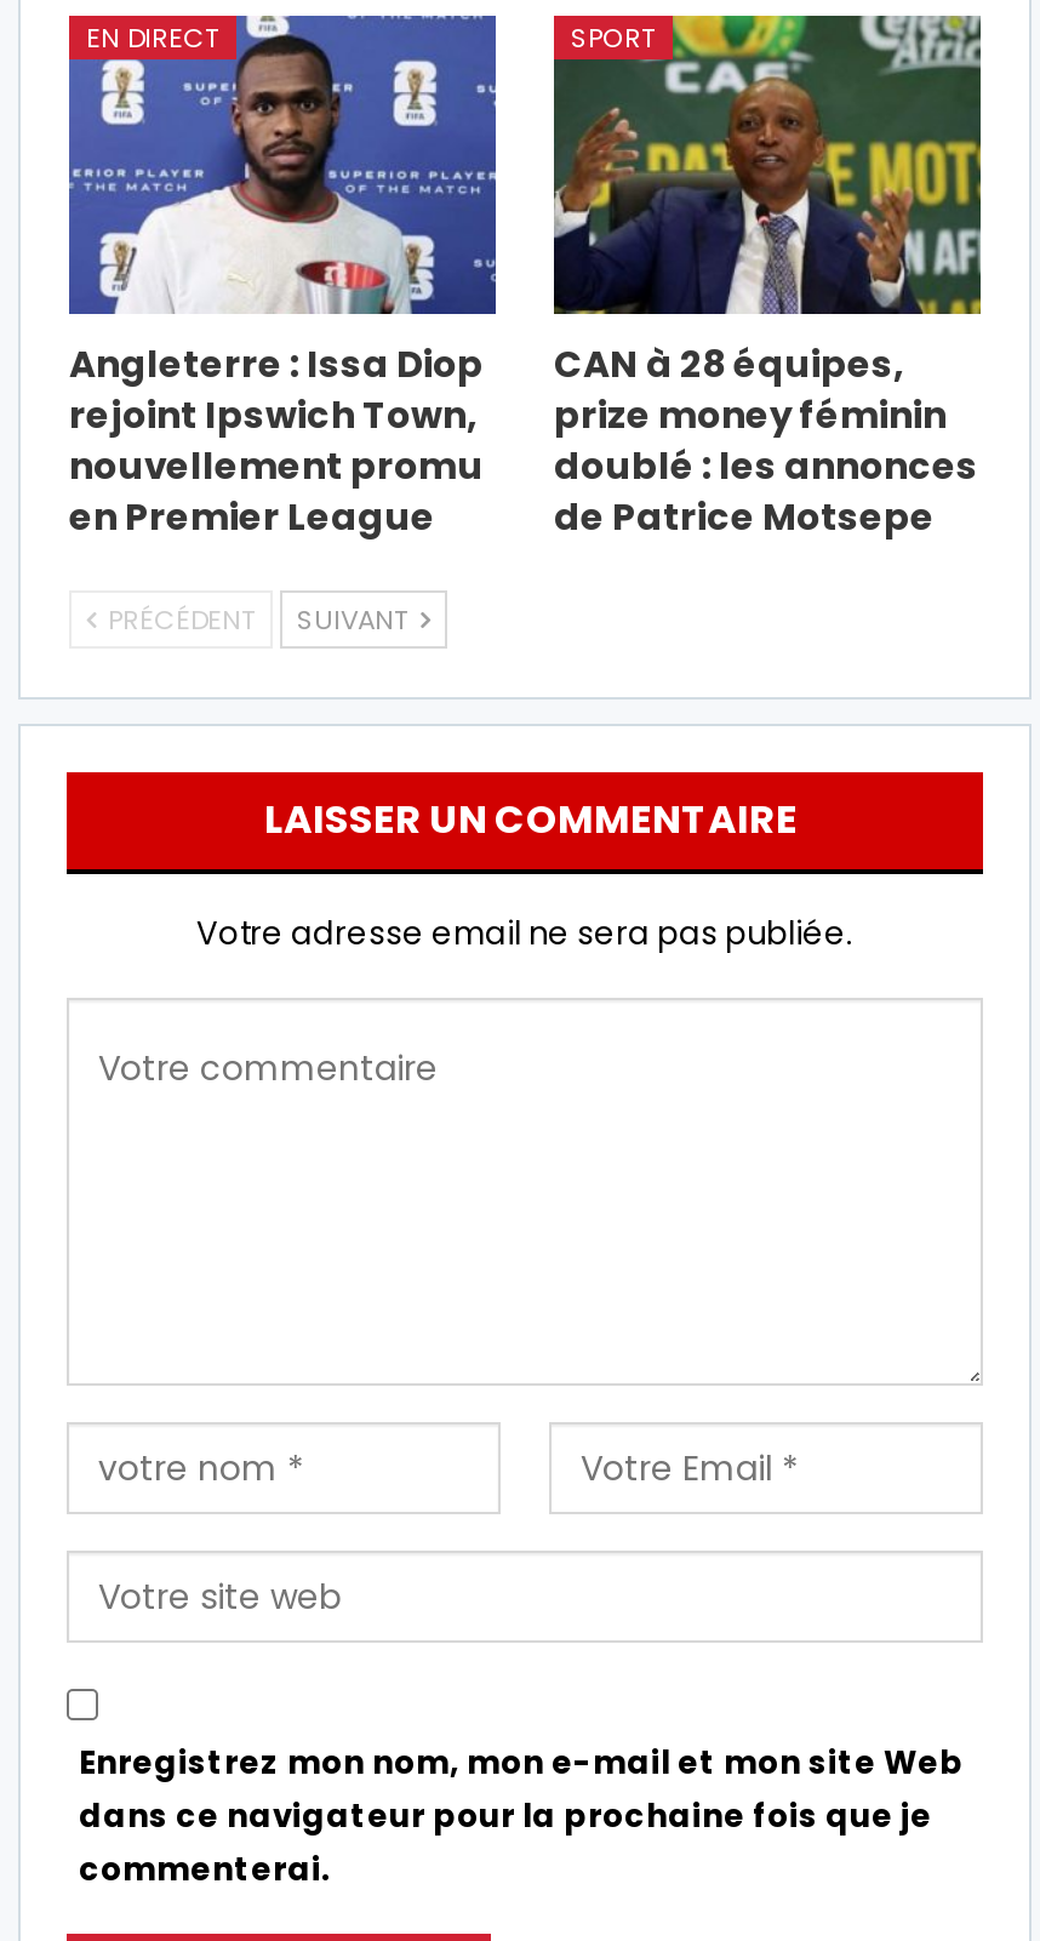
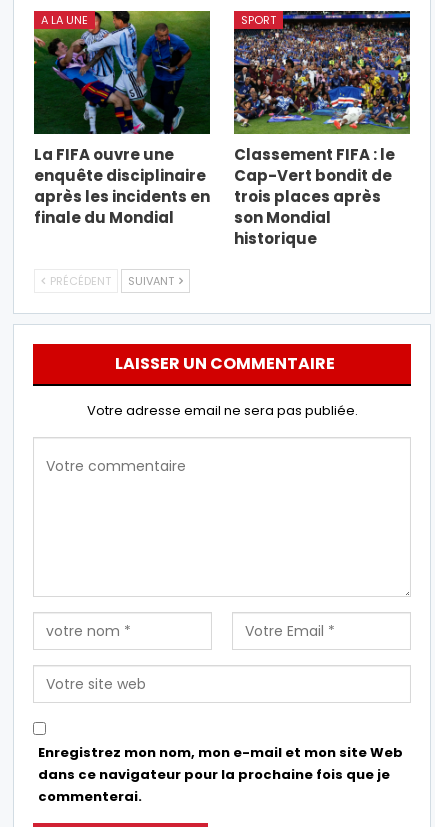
- [image]
- EN DIRECT
+ [image]
+ A LA UNE

- [image]
- CAN à 28 équipes,
- prize money féminin
- doublé : les annonces
- de Patrice Motsepe
+ [image]
+ Classement FIFA : le
+ Cap-Vert bondit de
+ trois places après
+ son Mondial
+ historique

- Angleterre : Issa Diop
- rejoint Ipswich Town,
- nouvellement promu
- en Premier League
+ La FIFA ouvre une
+ enquête disciplinaire
+ après les incidents en
+ finale du Mondial
